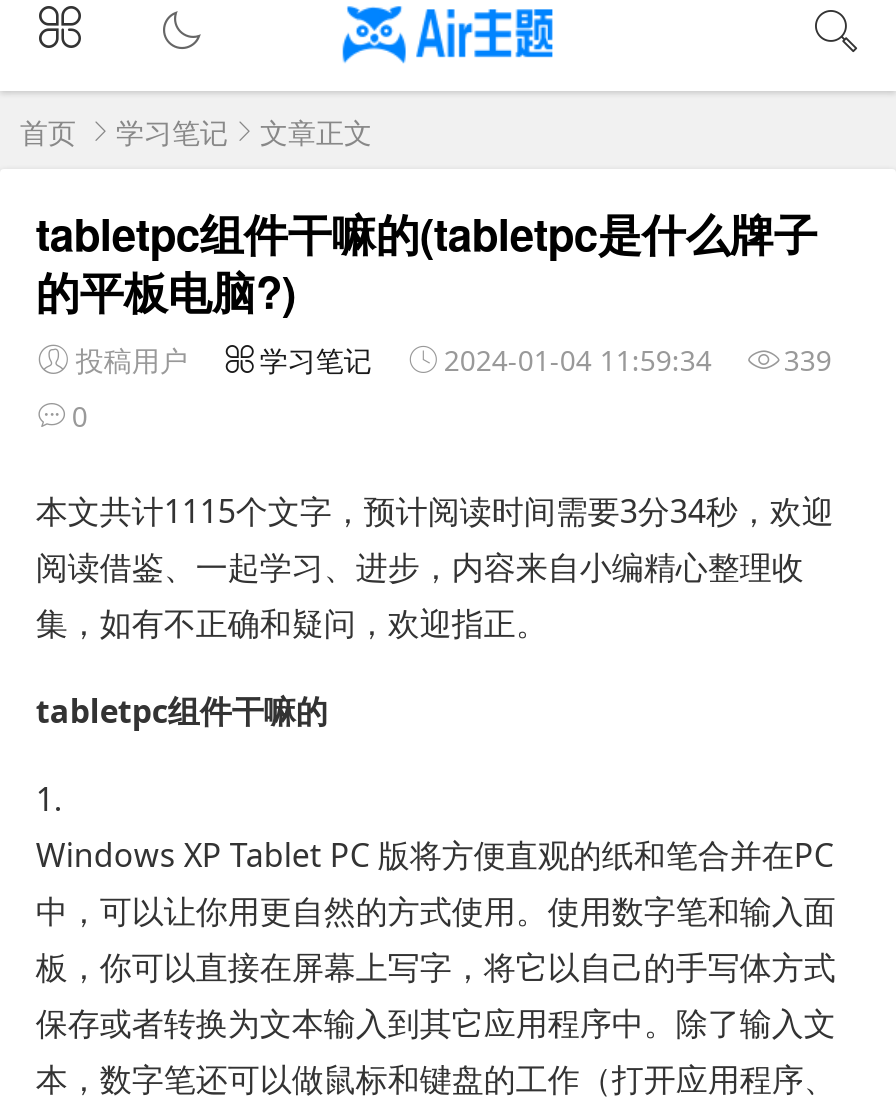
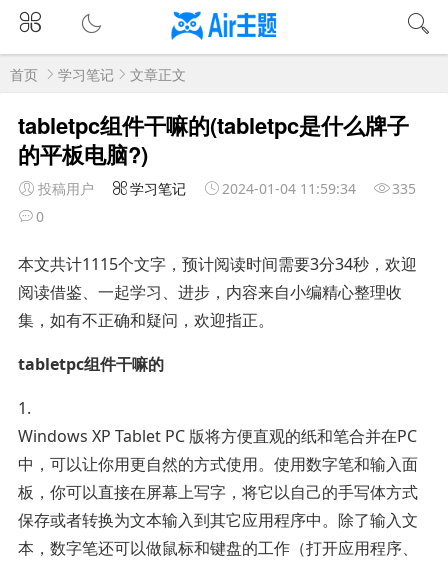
- 投稿用户 学习笔记 2024-01-04 11:59:34 339
+ 投稿用户 学习笔记 2024-01-04 11:59:34 335
